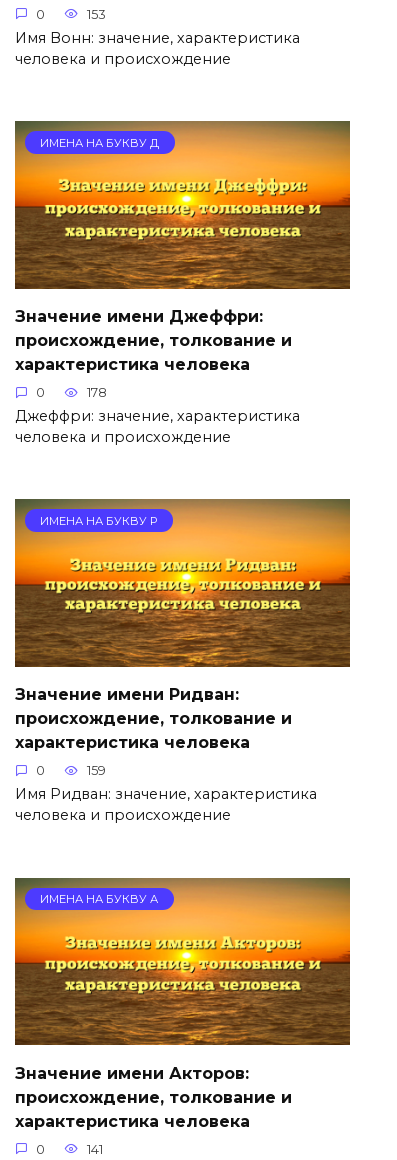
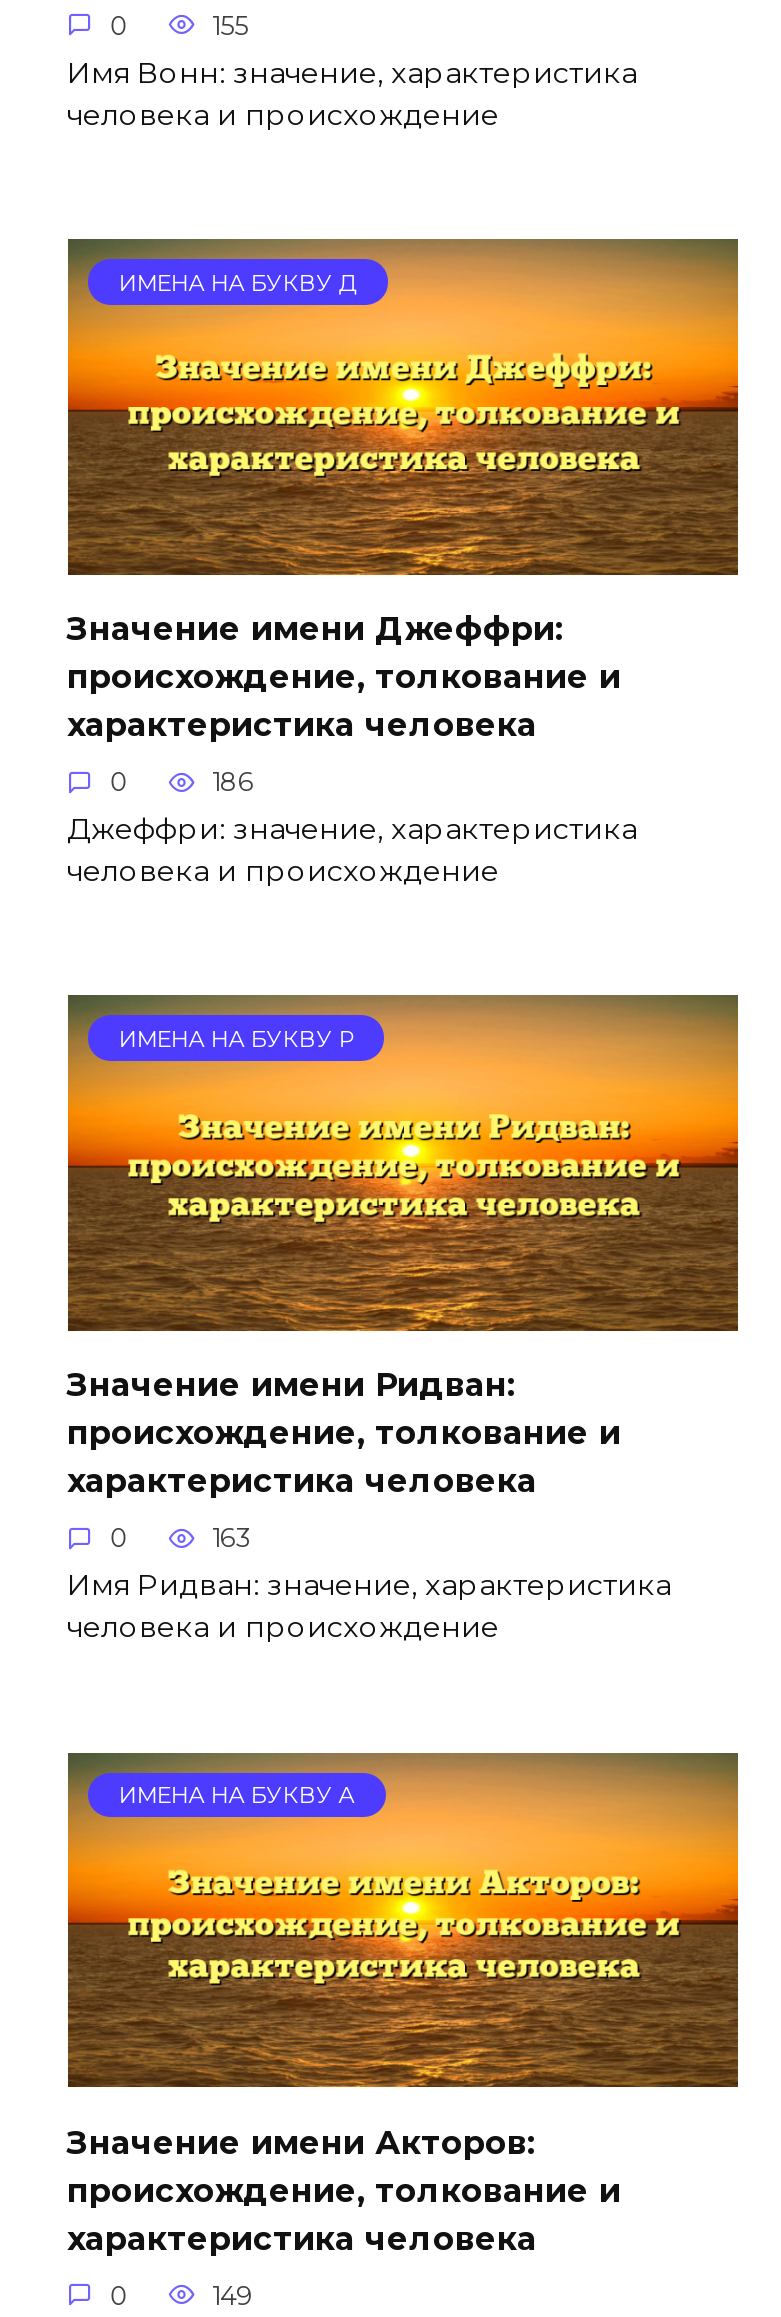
- 153
+ 155

- 178
+ 186

- 159
+ 163

- 141
+ 149
